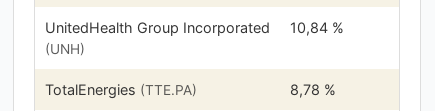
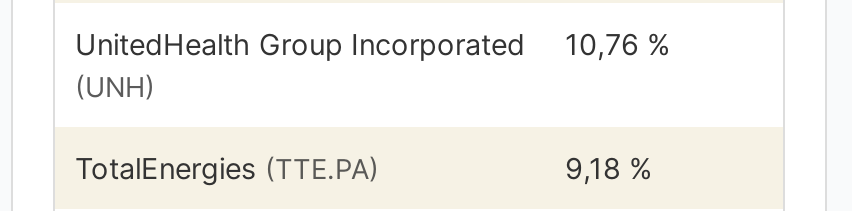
- UnitedHealth Group Incorporated 10,84 %
+ UnitedHealth Group Incorporated 10,76 %

- 8,78 %
+ 9,18 %
